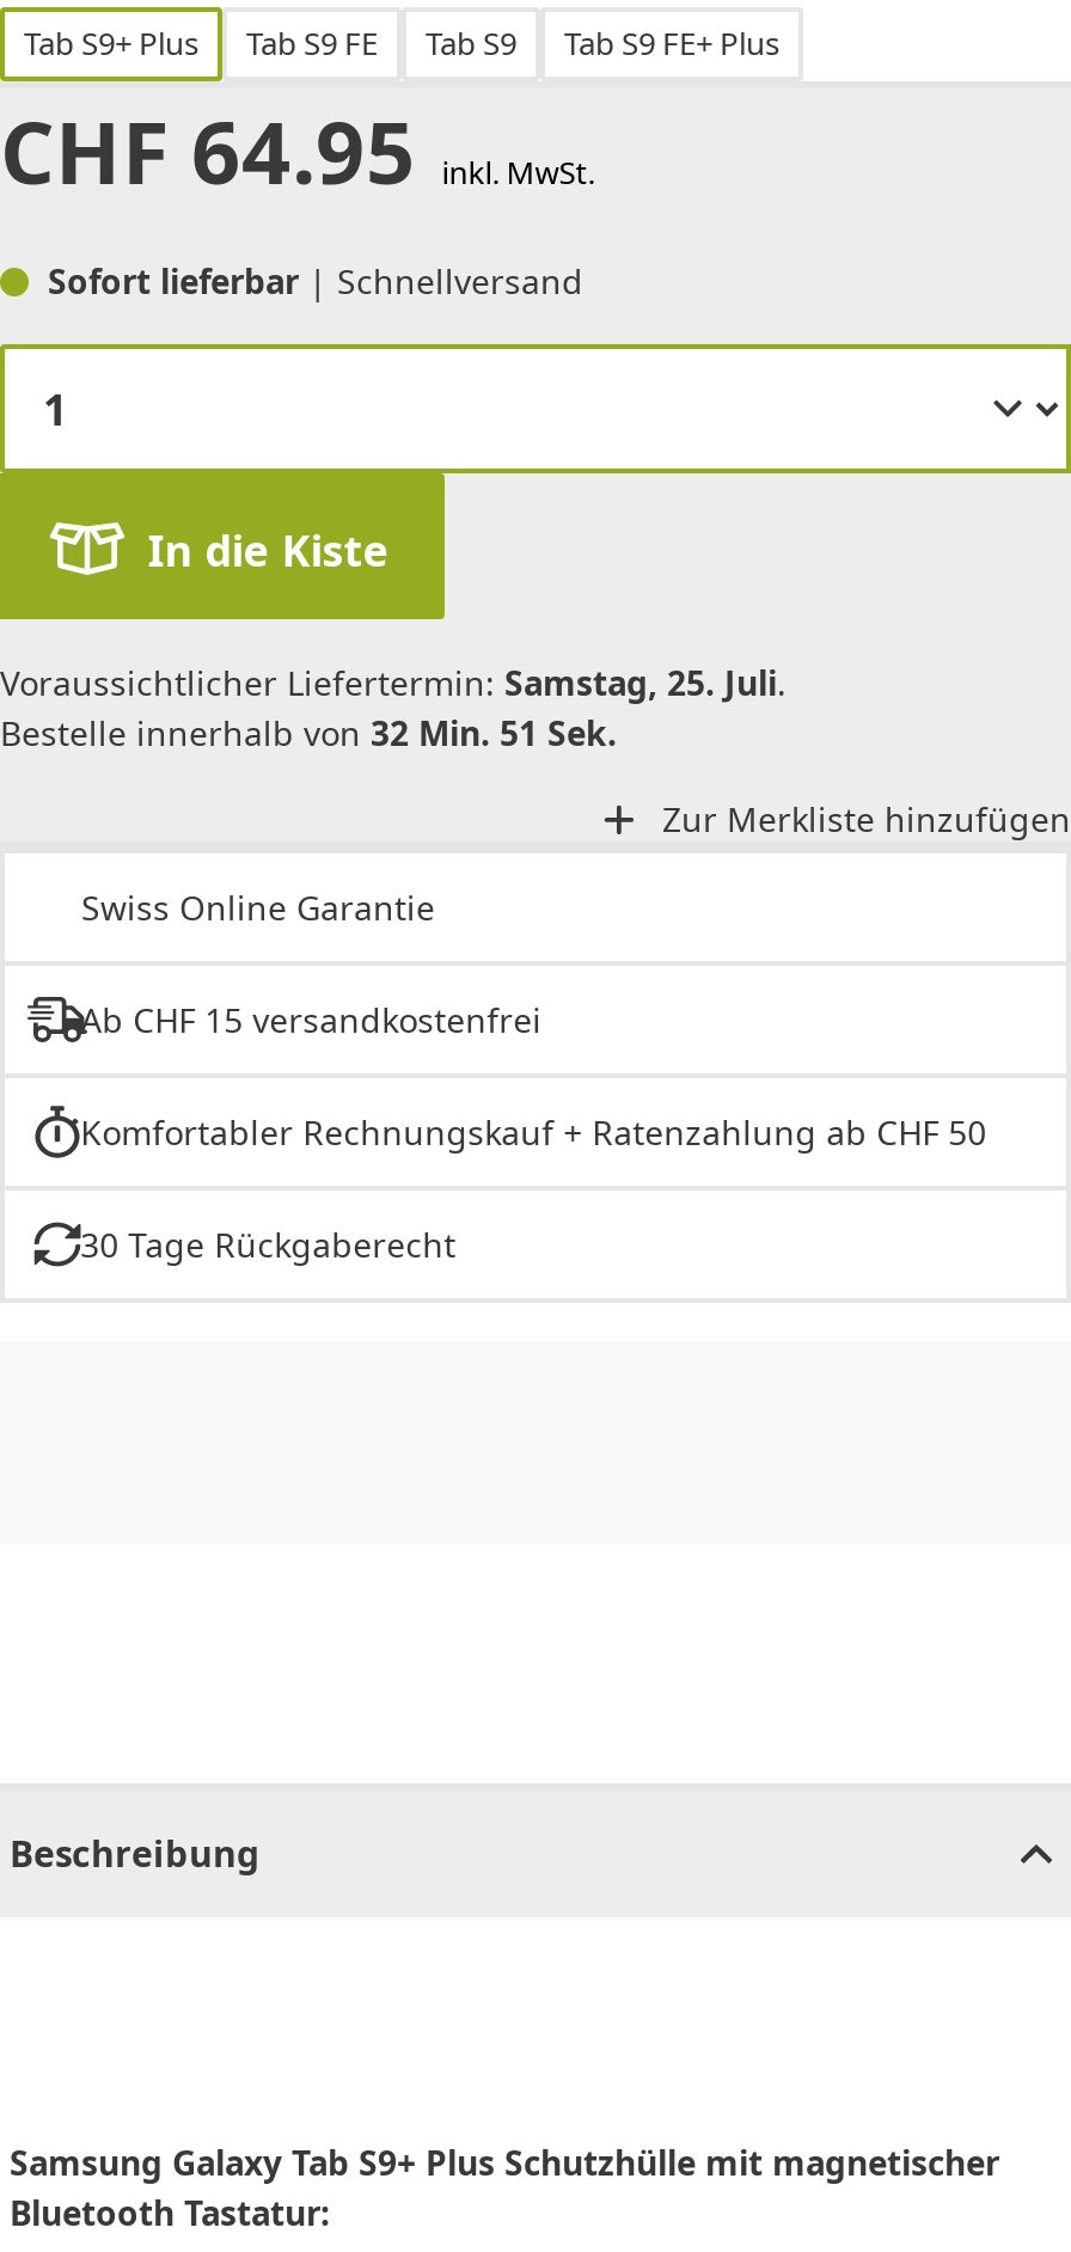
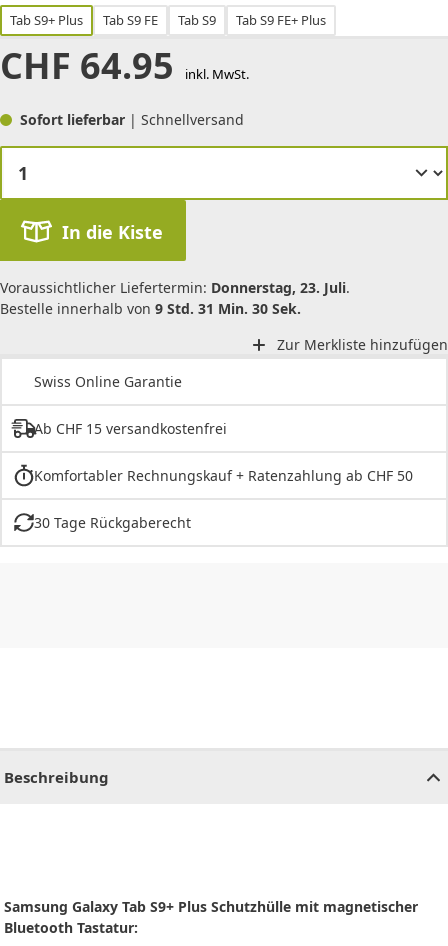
- Voraussichtlicher Liefertermin: Samstag, 25. Juli.
- Bestelle innerhalb von 32 Min. 51 Sek.
+ Voraussichtlicher Liefertermin: Donnerstag, 23. Juli.
+ Bestelle innerhalb von 9 Std. 31 Min. 30 Sek.
